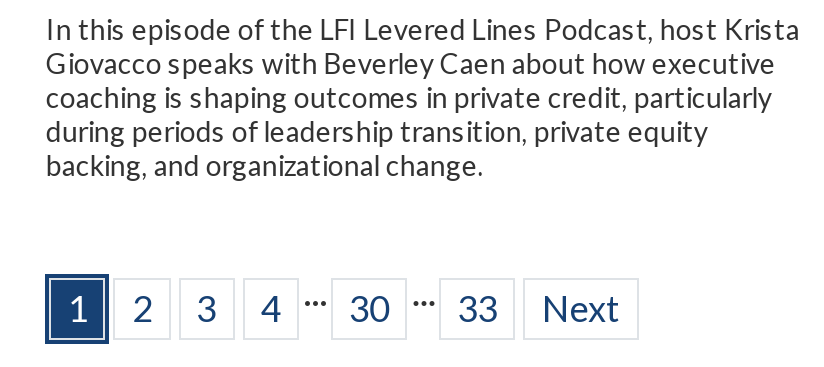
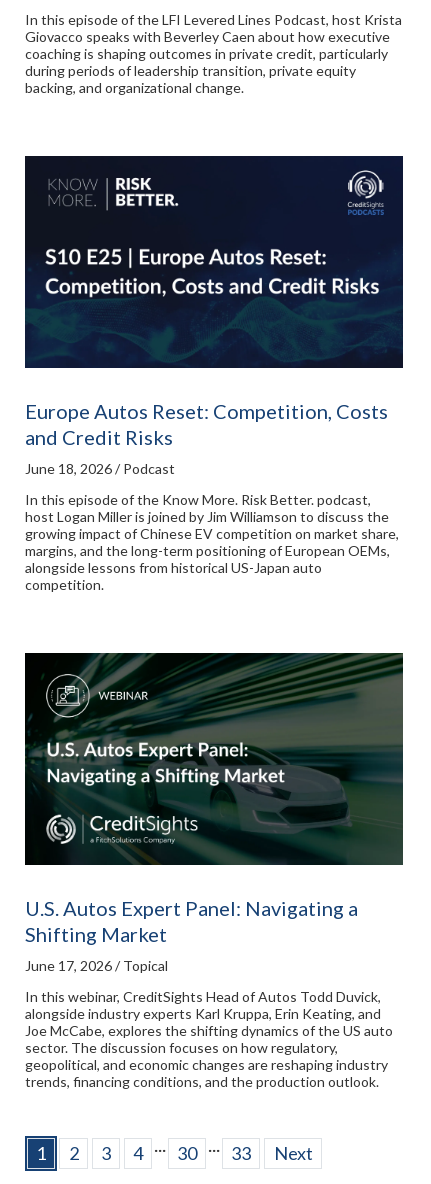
+ [image]
+ Europe Autos Reset: Competition, Costs
+ and Credit Risks
+ June 18, 2026 / Podcast
+ In this episode of the Know More. Risk Better. podcast,
+ host Logan Miller is joined by Jim Williamson to discuss the
+ growing impact of Chinese EV competition on market share,
+ margins, and the long-term positioning of European OEMs,
+ alongside lessons from historical US-Japan auto
+ competition.

+ [image]
+ U.S. Autos Expert Panel: Navigating a
+ Shifting Market
+ June 17, 2026 / Topical
+ In this webinar, CreditSights Head of Autos Todd Duvick,
+ alongside industry experts Karl Kruppa, Erin Keating, and
+ Joe McCabe, explores the shifting dynamics of the US auto
+ sector. The discussion focuses on how regulatory,
+ geopolitical, and economic changes are reshaping industry
+ trends, financing conditions, and the production outlook.
